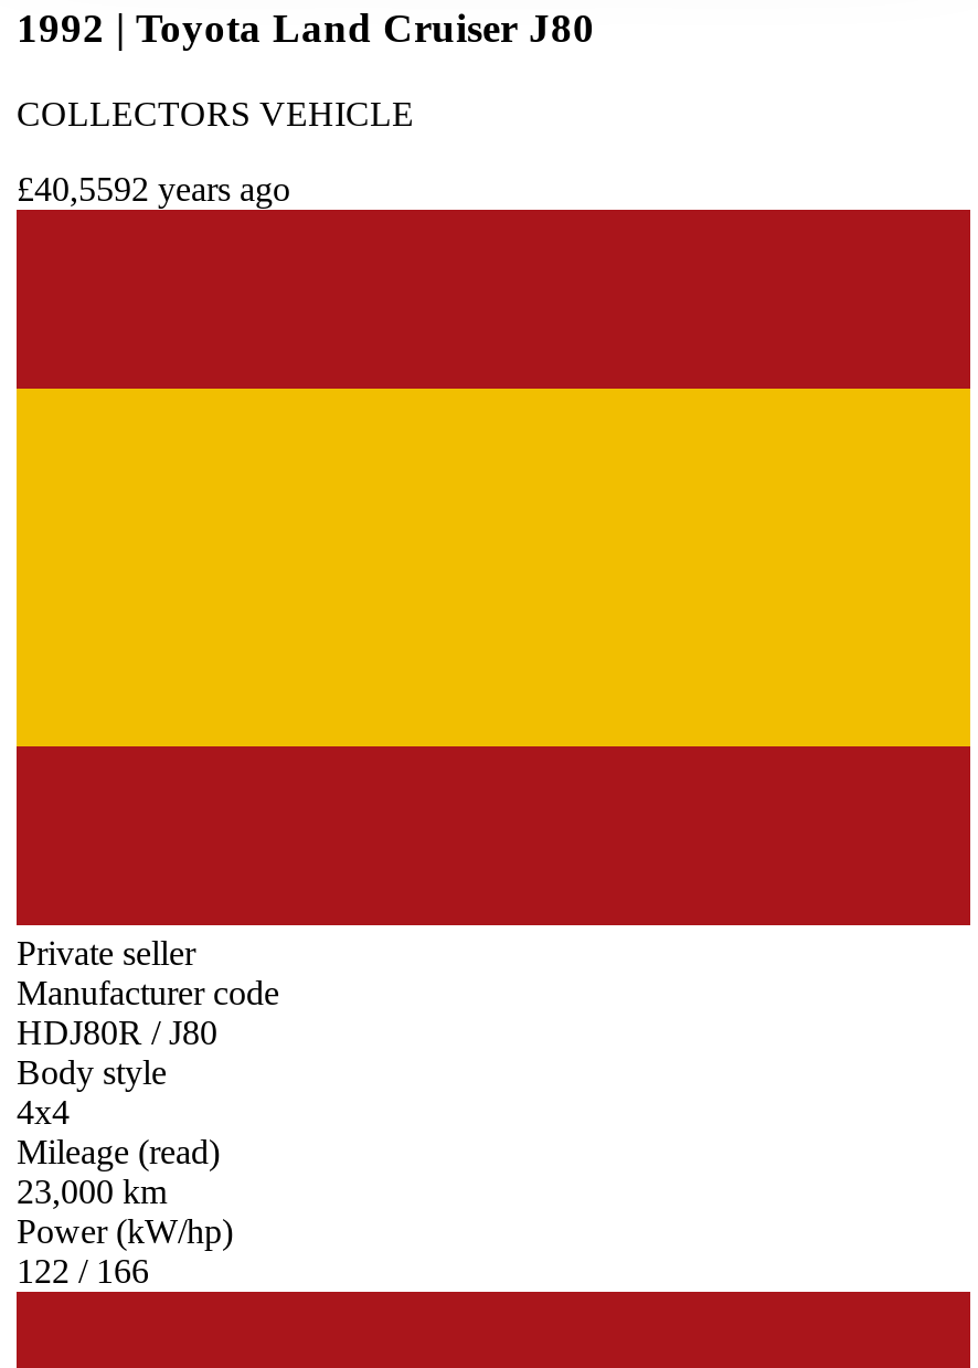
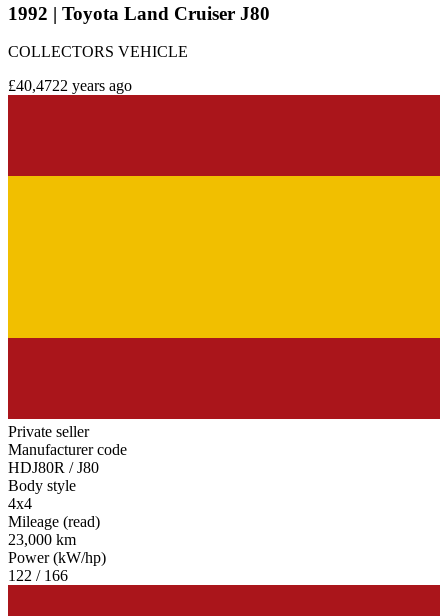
- £40,5592 years ago
+ £40,4722 years ago
